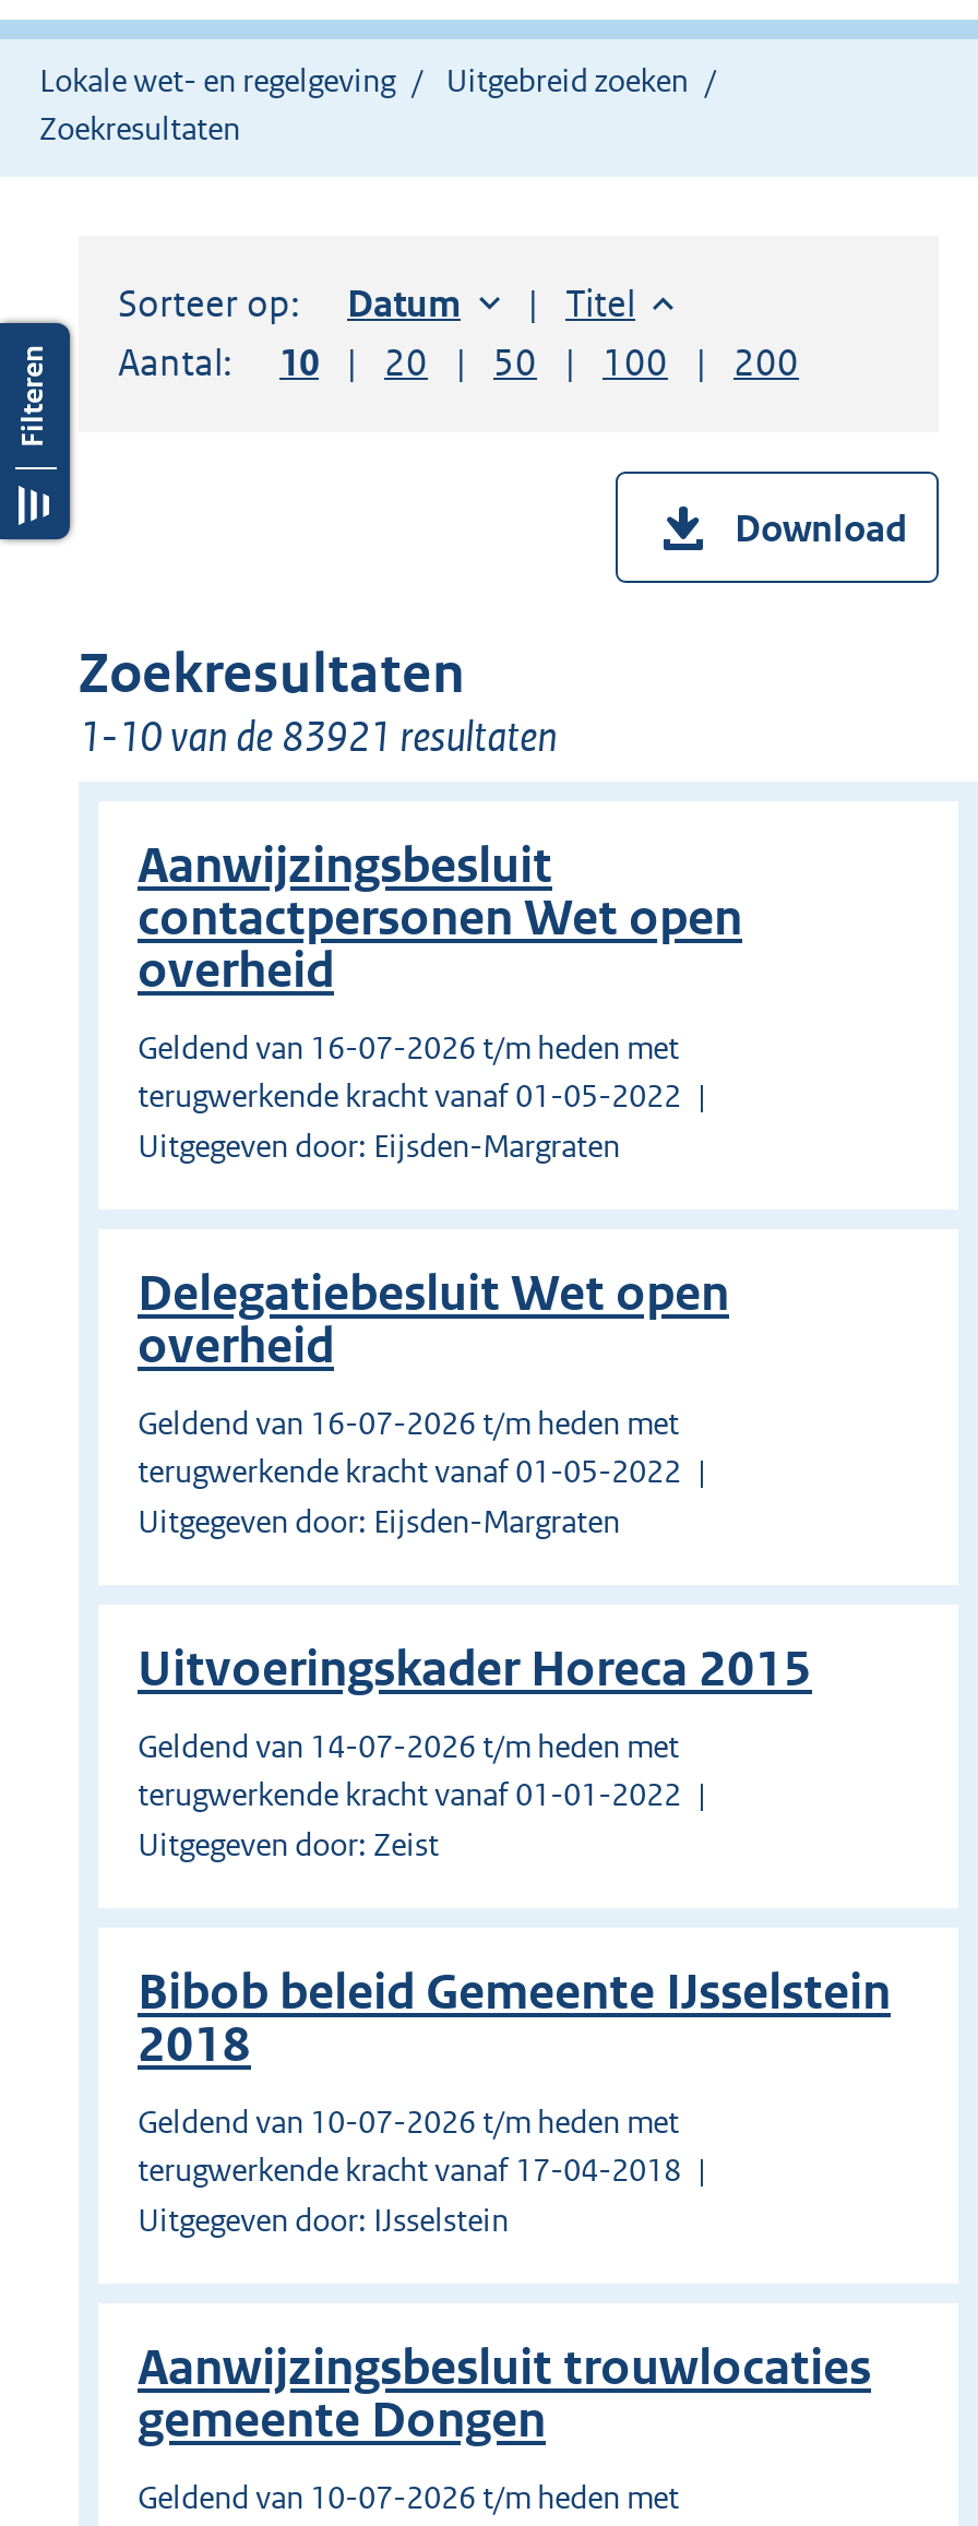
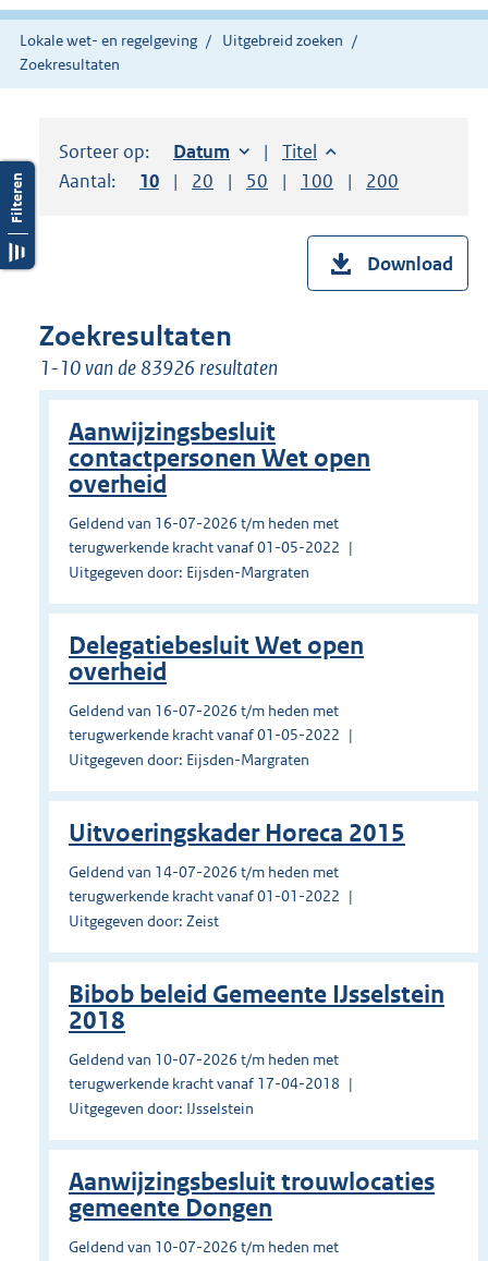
- 1-10 van de 83921 resultaten
+ 1-10 van de 83926 resultaten
